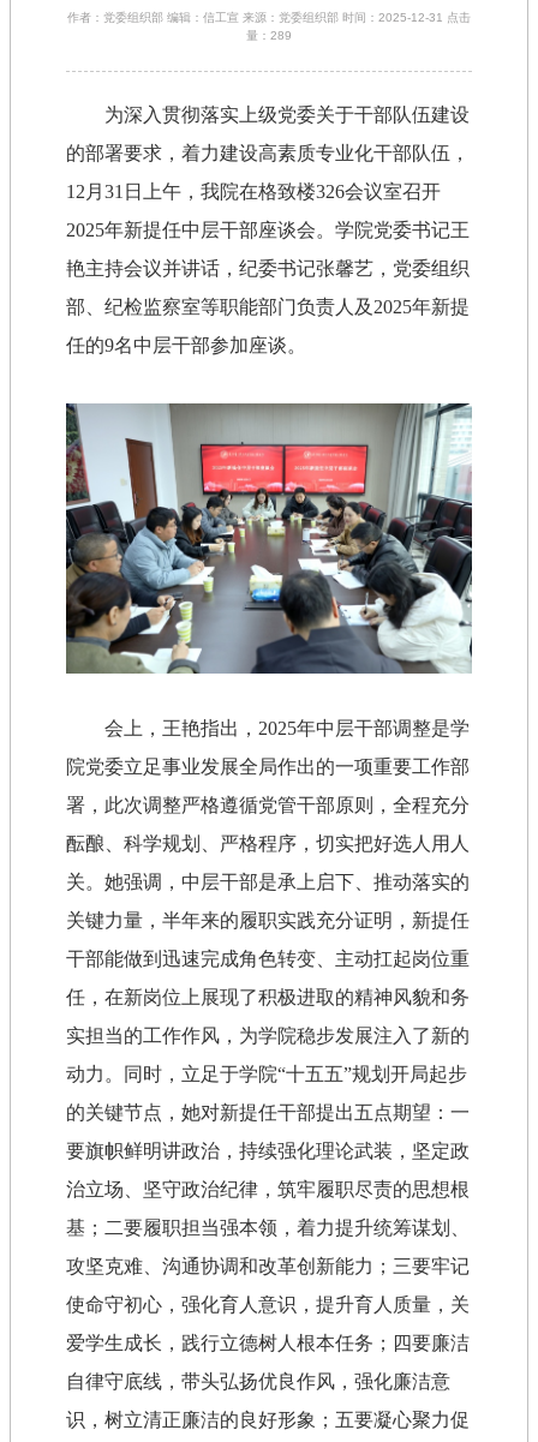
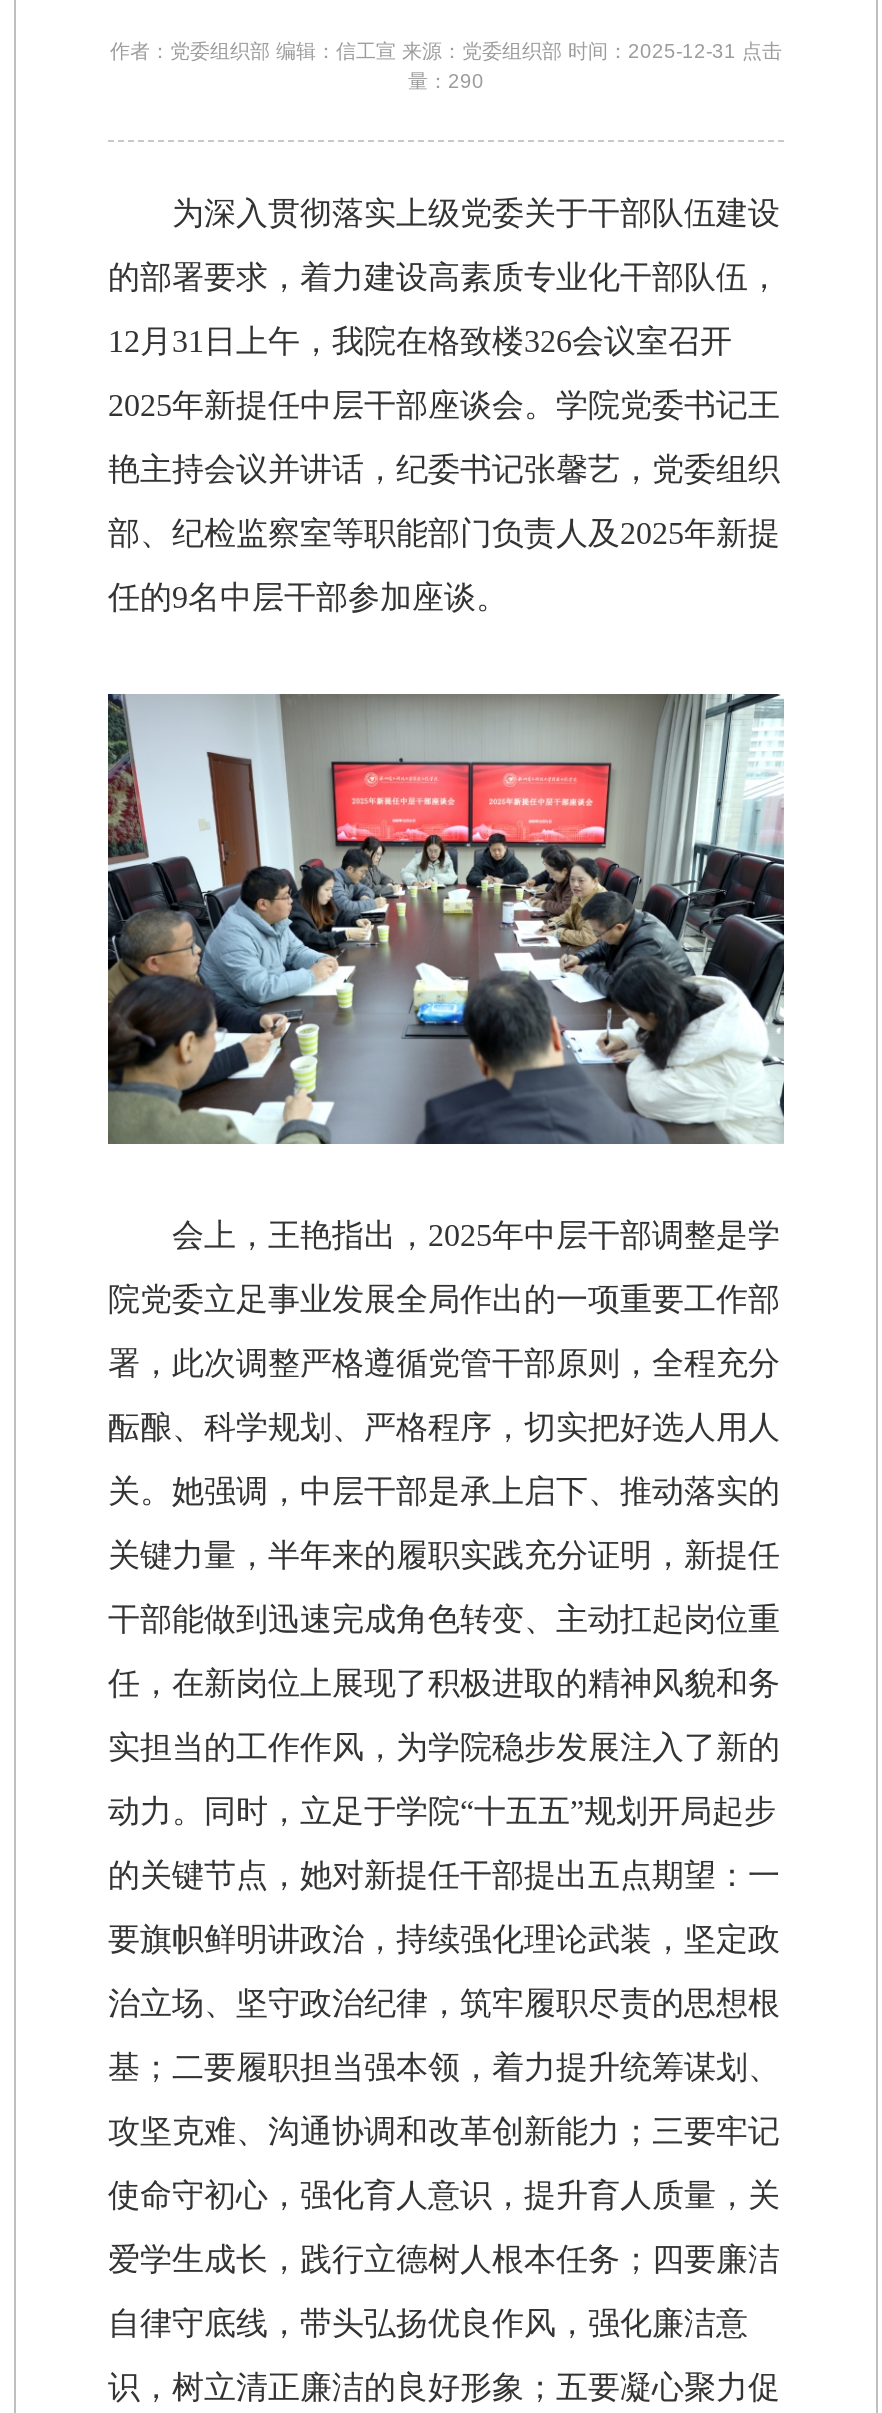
- 量：289
+ 量：290
